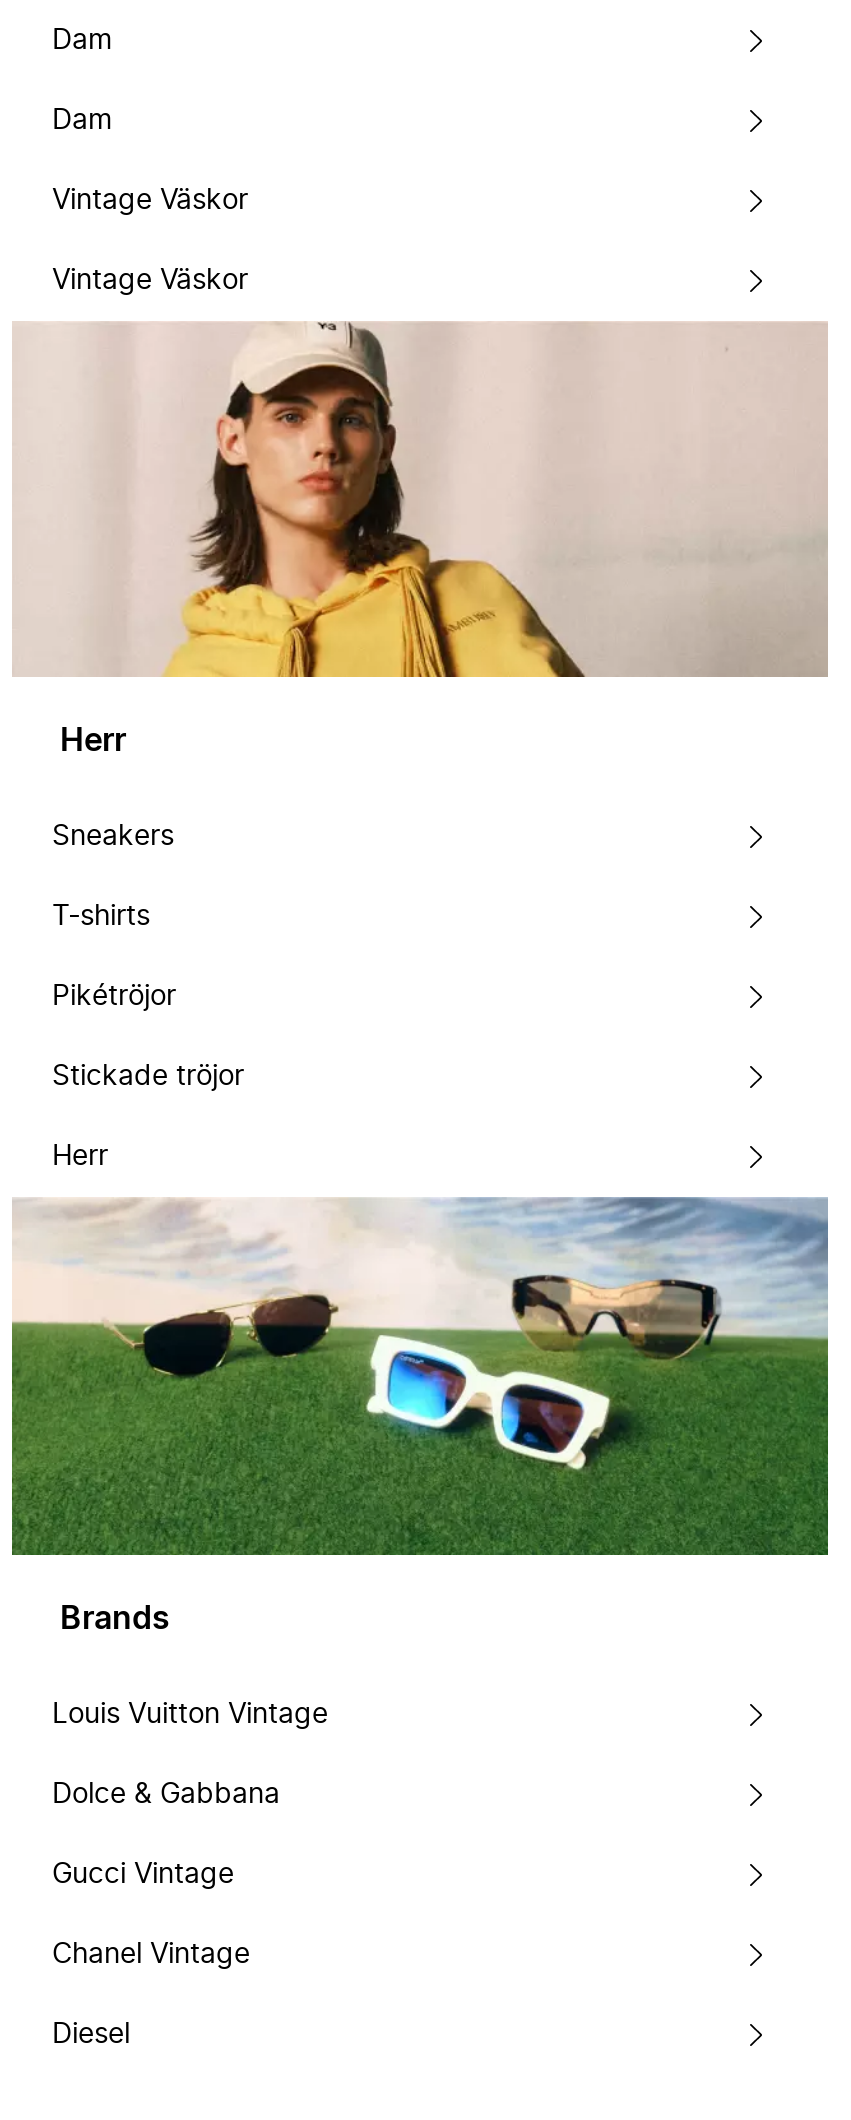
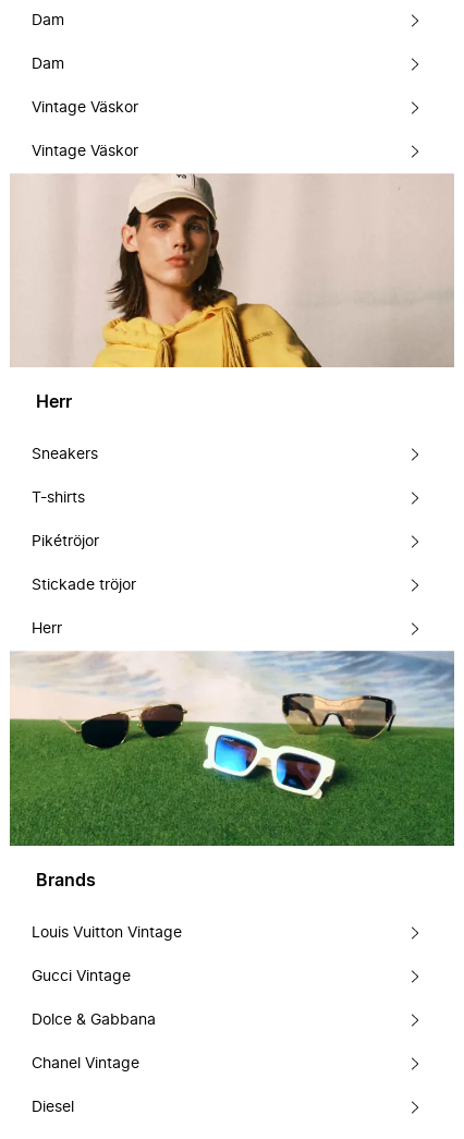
moved down: Dolce & Gabbana

moved up: Gucci Vintage
